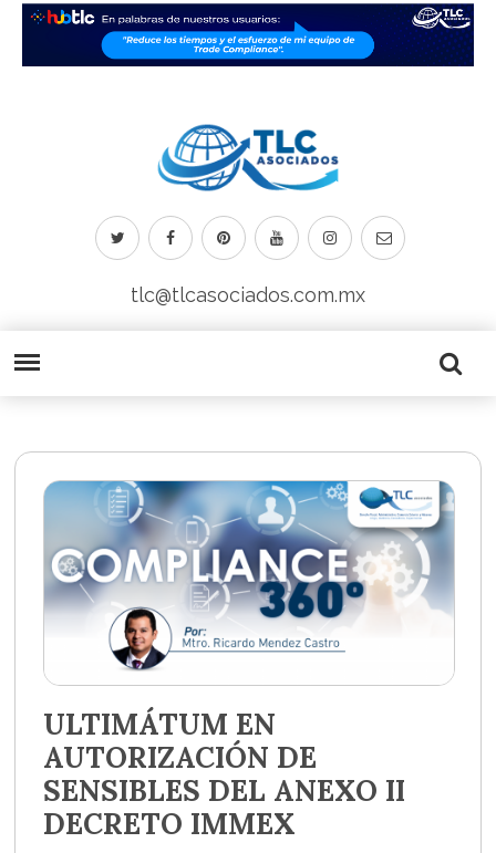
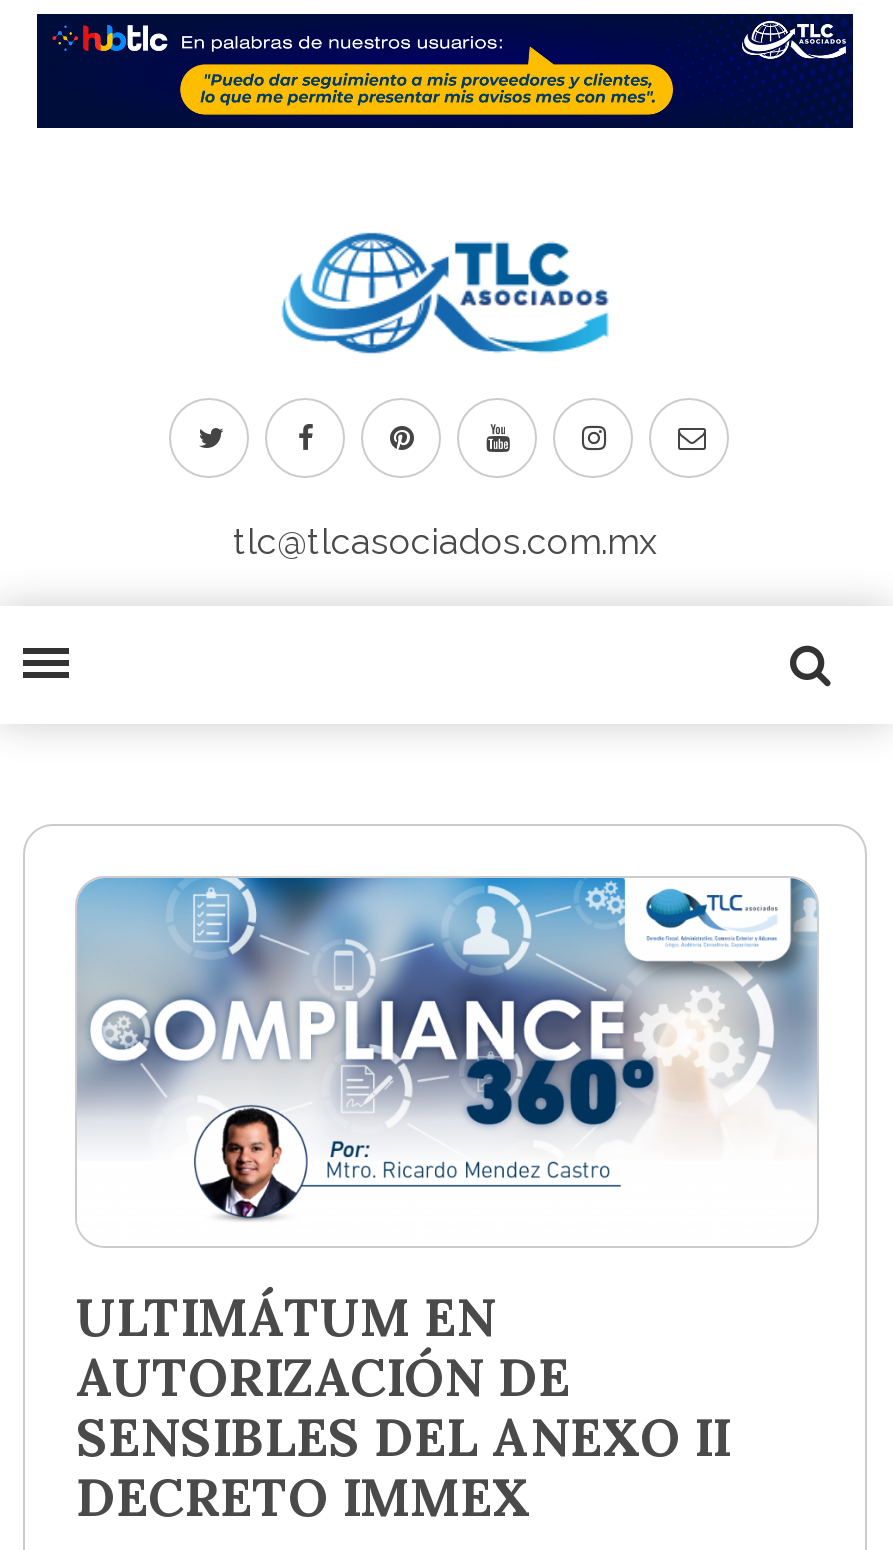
- [image]
+ [image]
